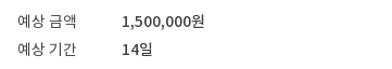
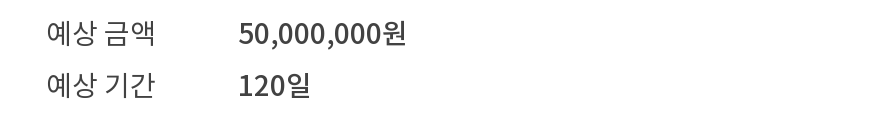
- 1,500,000원
+ 50,000,000원

- 14일
+ 120일
